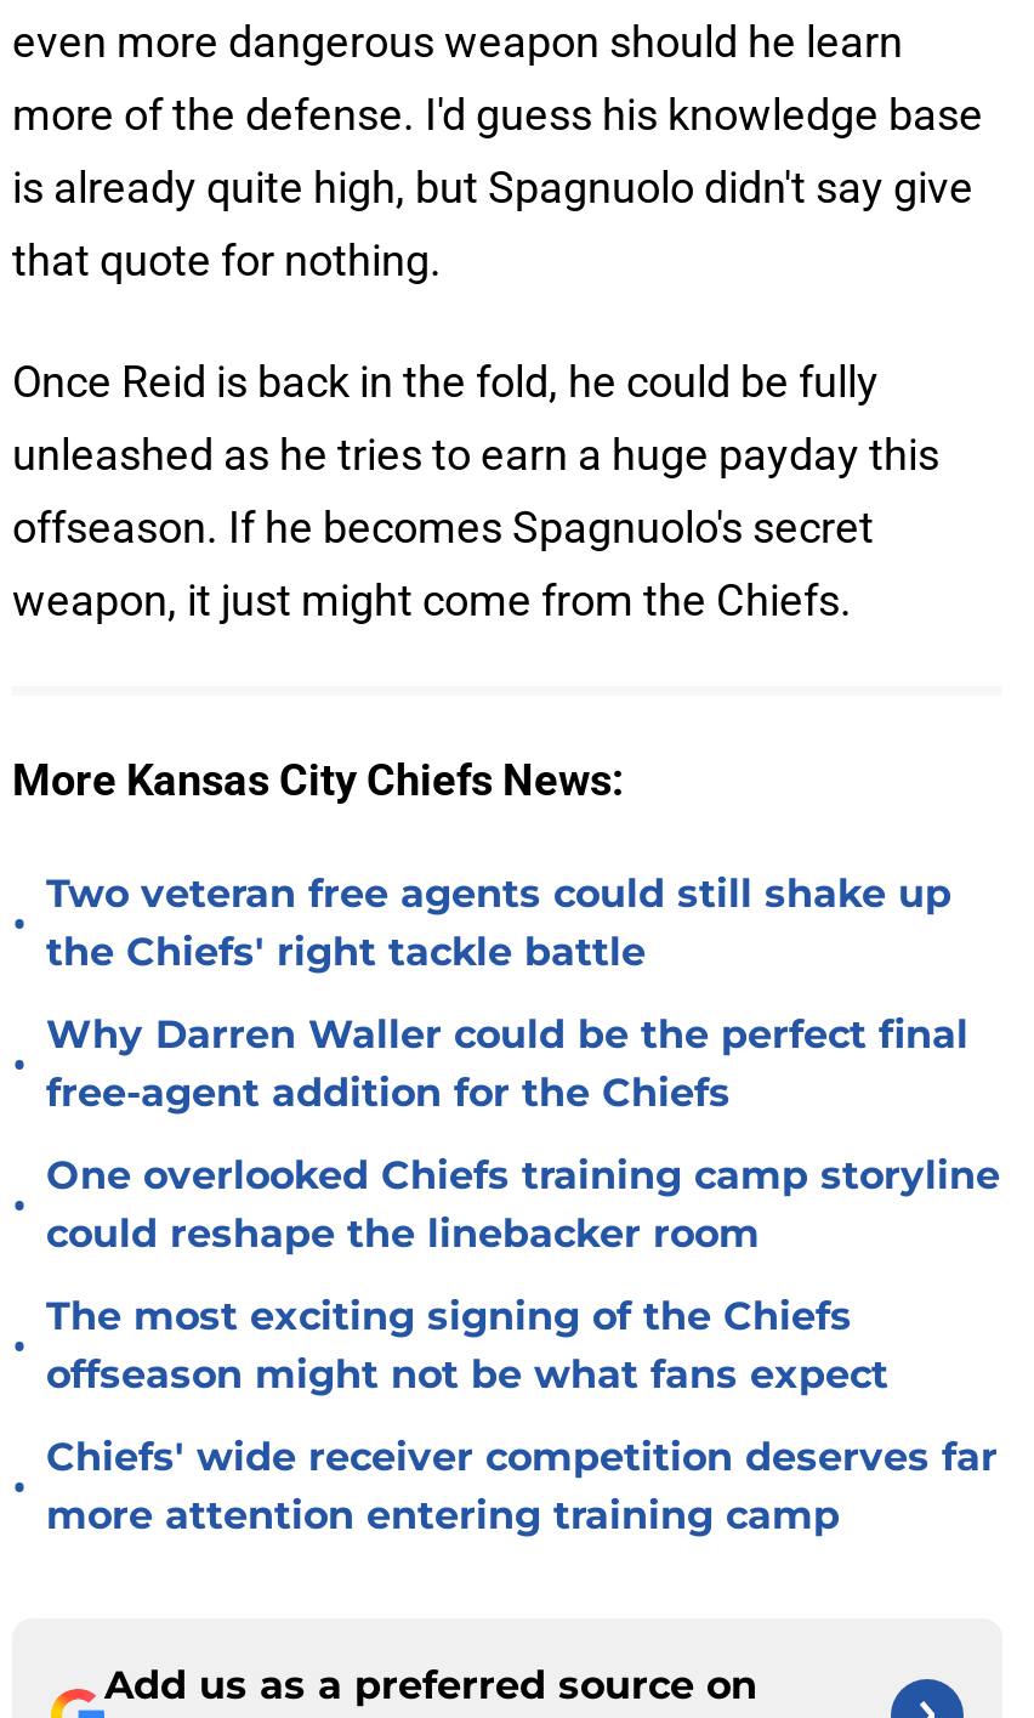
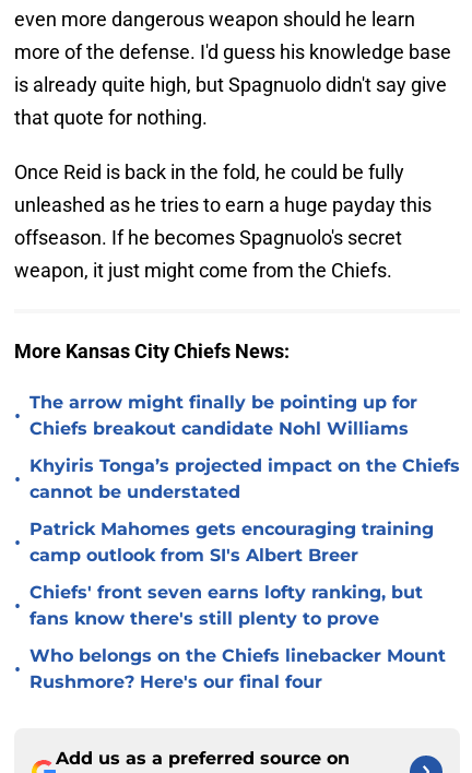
- Two veteran free agents could still shake up
- the Chiefs' right tackle battle
+ The arrow might finally be pointing up for
+ Chiefs breakout candidate Nohl Williams

- Why Darren Waller could be the perfect final
- free-agent addition for the Chiefs
+ Khyiris Tonga’s projected impact on the Chiefs
+ cannot be understated

- One overlooked Chiefs training camp storyline
- could reshape the linebacker room
+ Patrick Mahomes gets encouraging training
+ camp outlook from SI's Albert Breer

- The most exciting signing of the Chiefs
- offseason might not be what fans expect
+ Chiefs' front seven earns lofty ranking, but
+ fans know there's still plenty to prove

- Chiefs' wide receiver competition deserves far
- more attention entering training camp
+ Who belongs on the Chiefs linebacker Mount
+ Rushmore? Here's our final four
